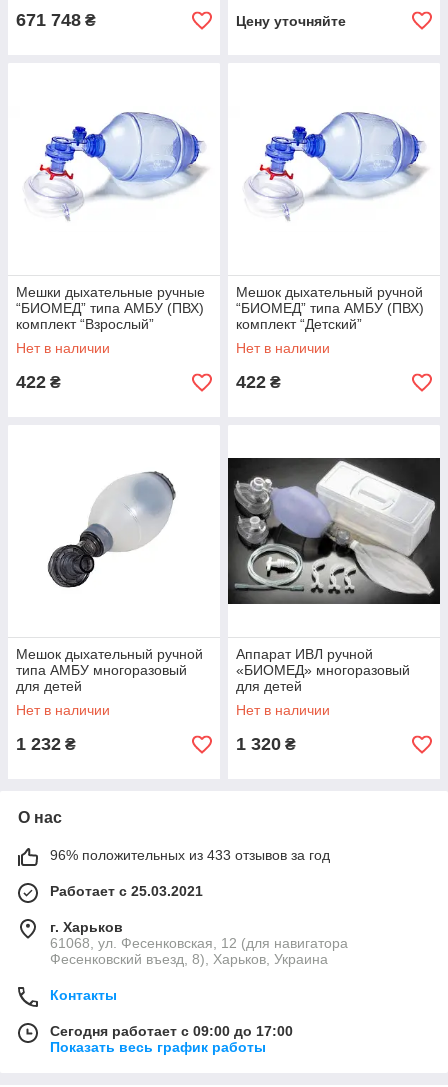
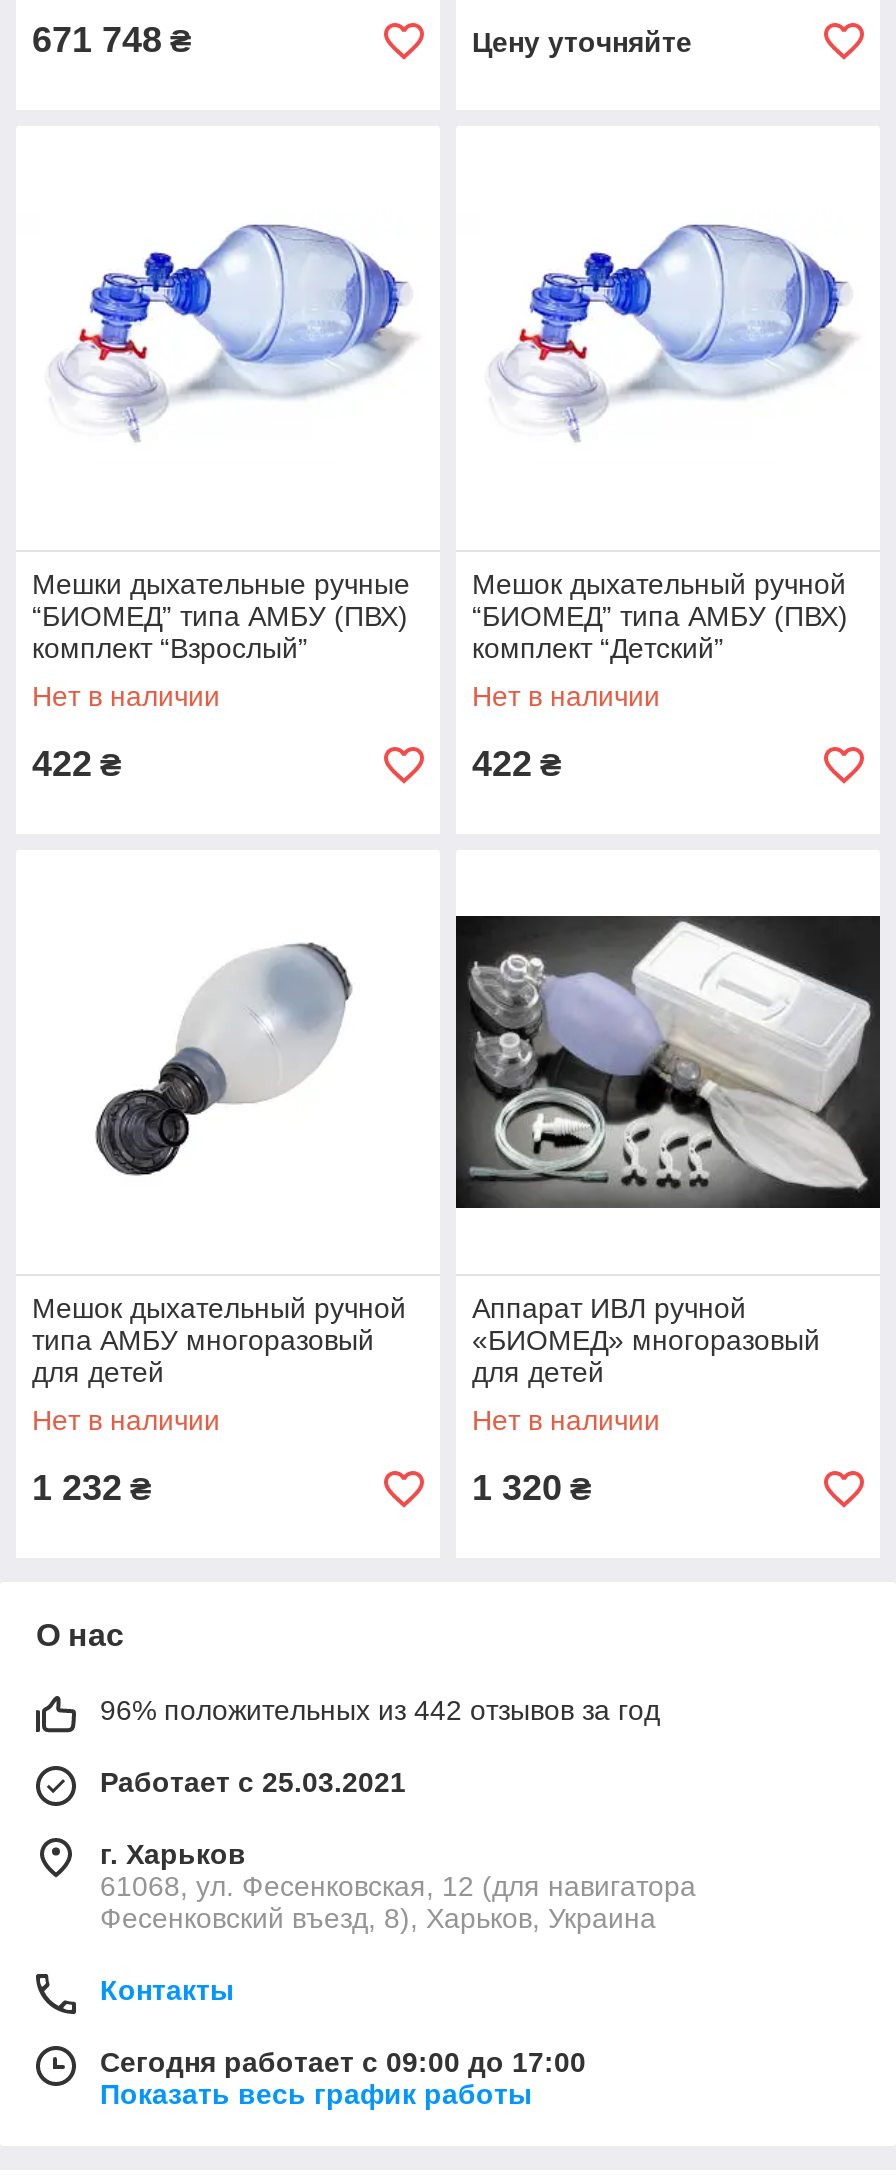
- 96% положительных из 433 отзывов за год
+ 96% положительных из 442 отзывов за год
